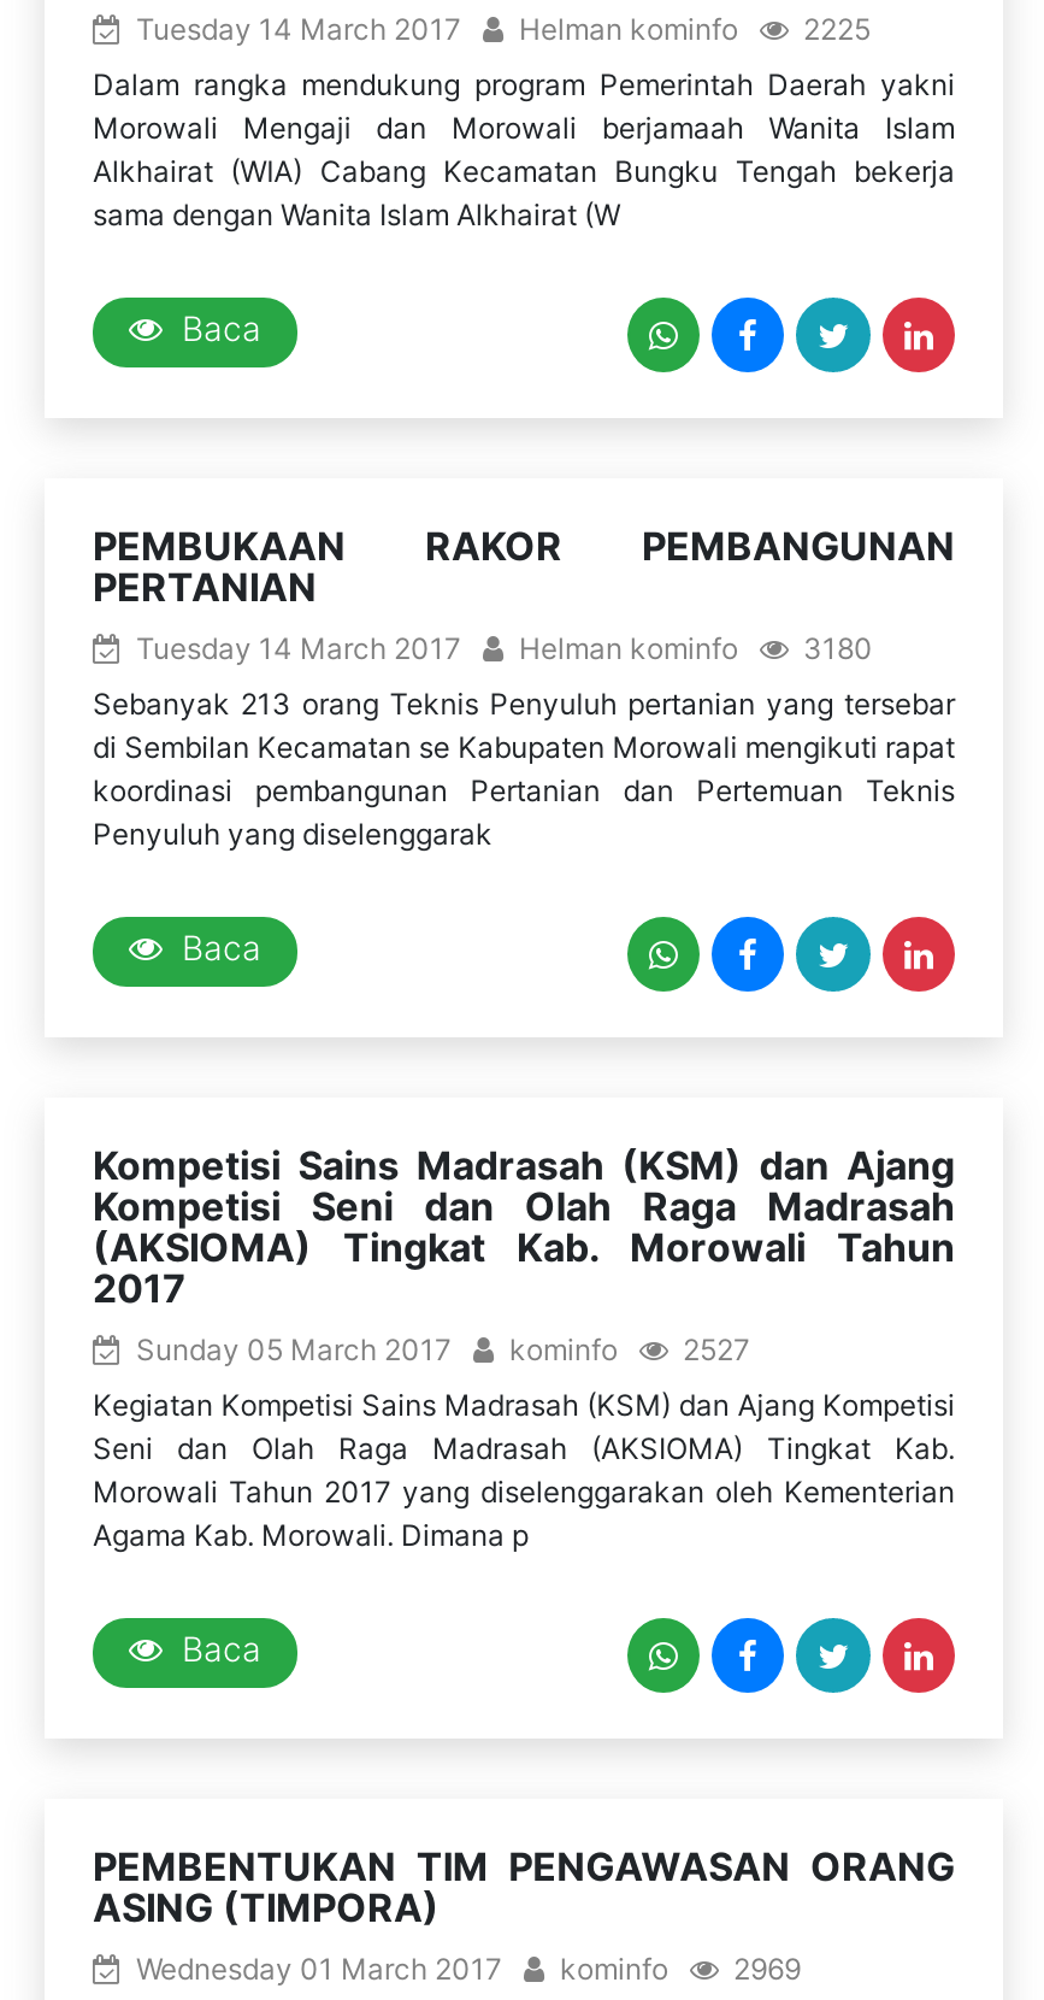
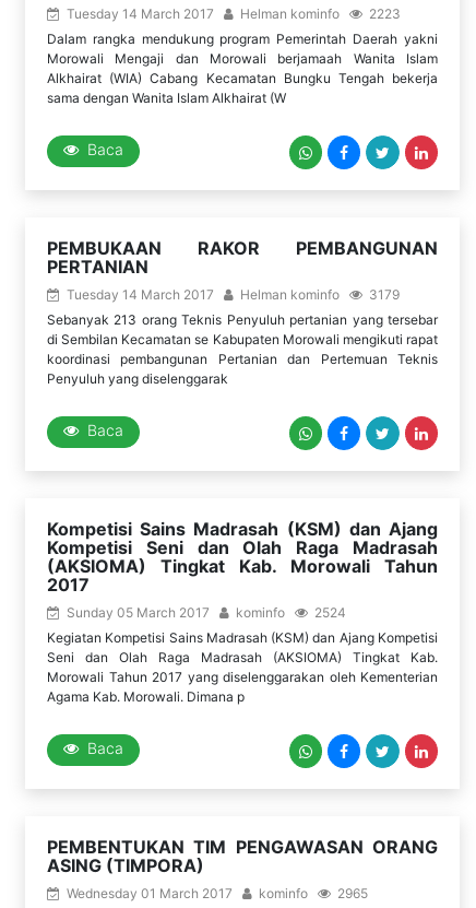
- Tuesday 14 March 2017 Helman kominfo 2225
+ Tuesday 14 March 2017 Helman kominfo 2223

- Tuesday 14 March 2017 Helman kominfo 3180
+ Tuesday 14 March 2017 Helman kominfo 3179

- Sunday 05 March 2017 kominfo 2527
+ Sunday 05 March 2017 kominfo 2524

- Wednesday 01 March 2017 kominfo 2969
+ Wednesday 01 March 2017 kominfo 2965
